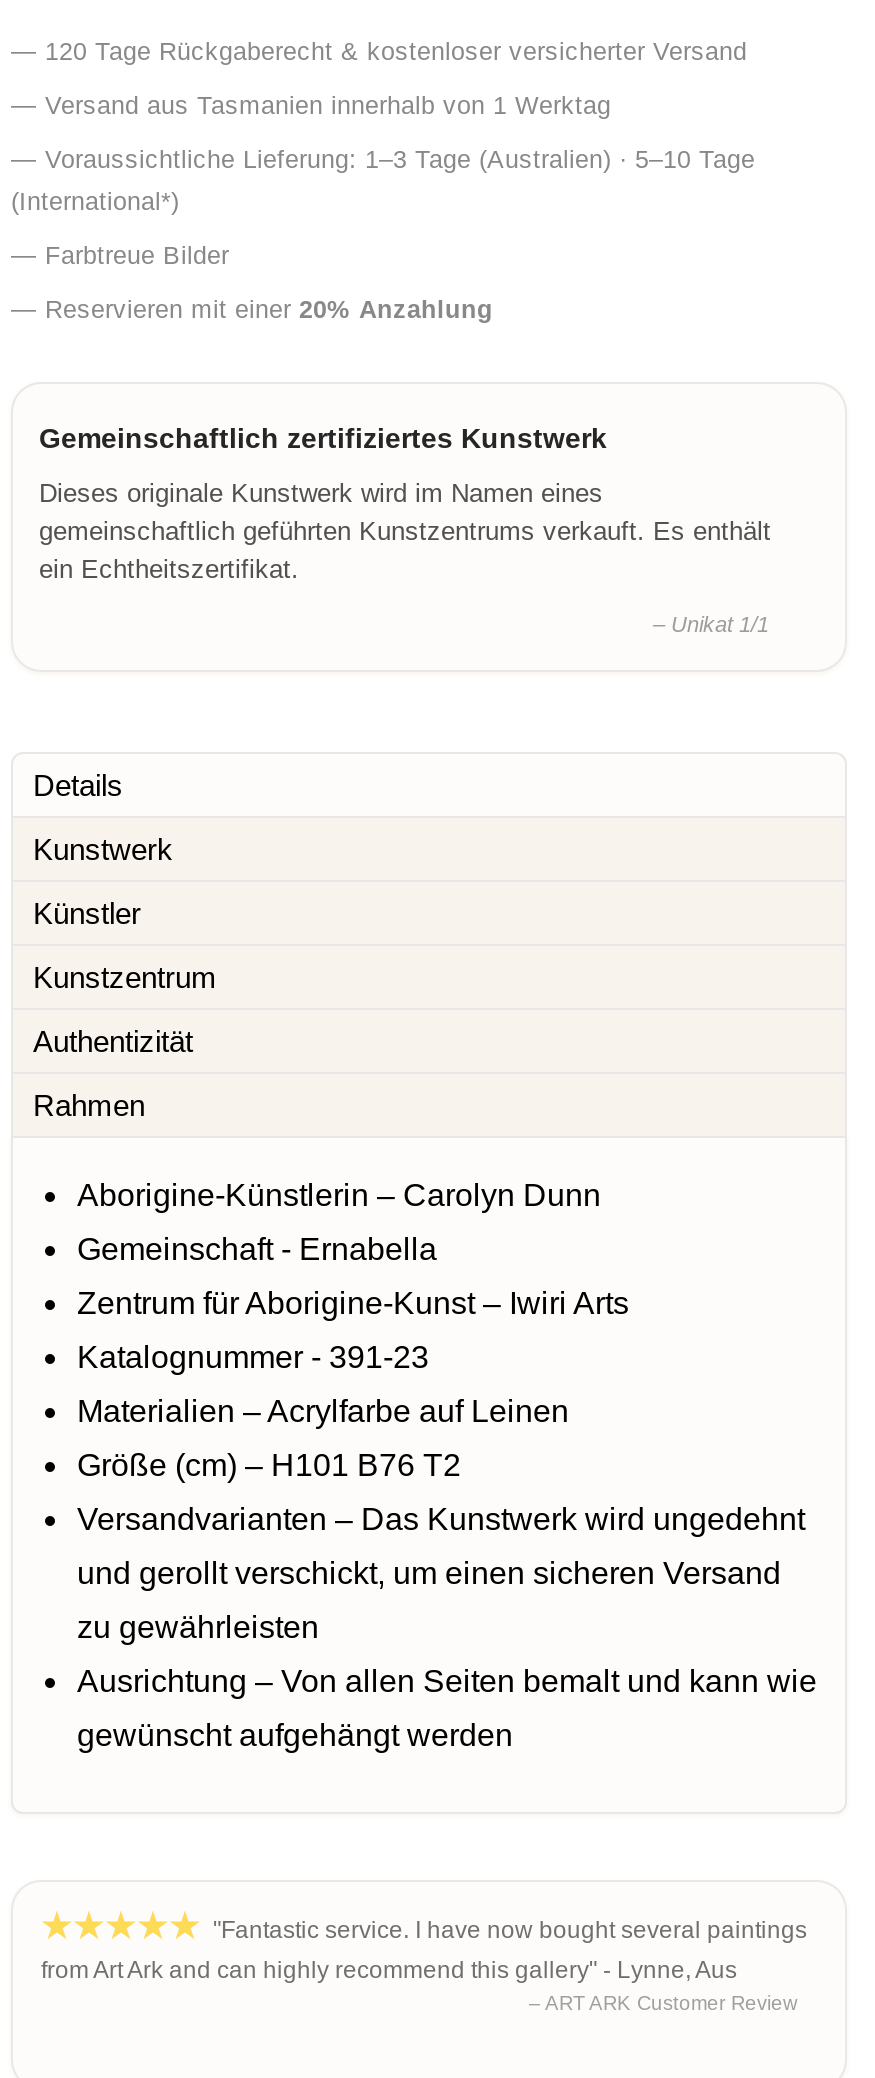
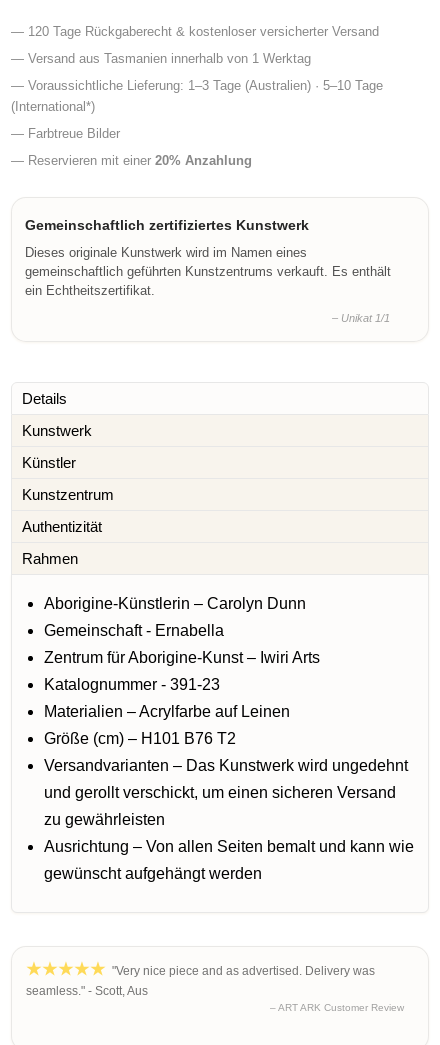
- "Fantastic service. I have now bought several paintings
- from Art Ark and can highly recommend this gallery" - Lynne, Aus
+ "Very nice piece and as advertised. Delivery was
+ seamless." - Scott, Aus
